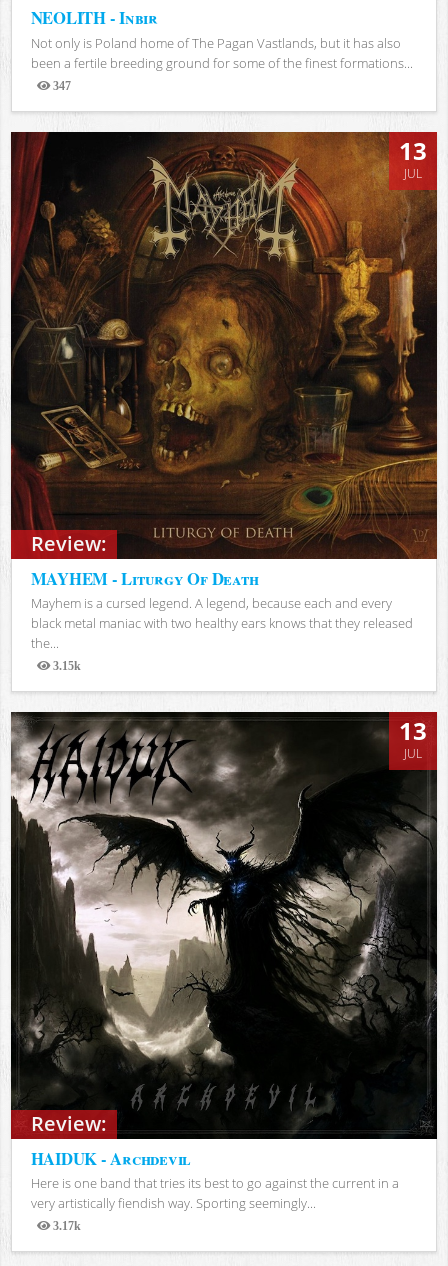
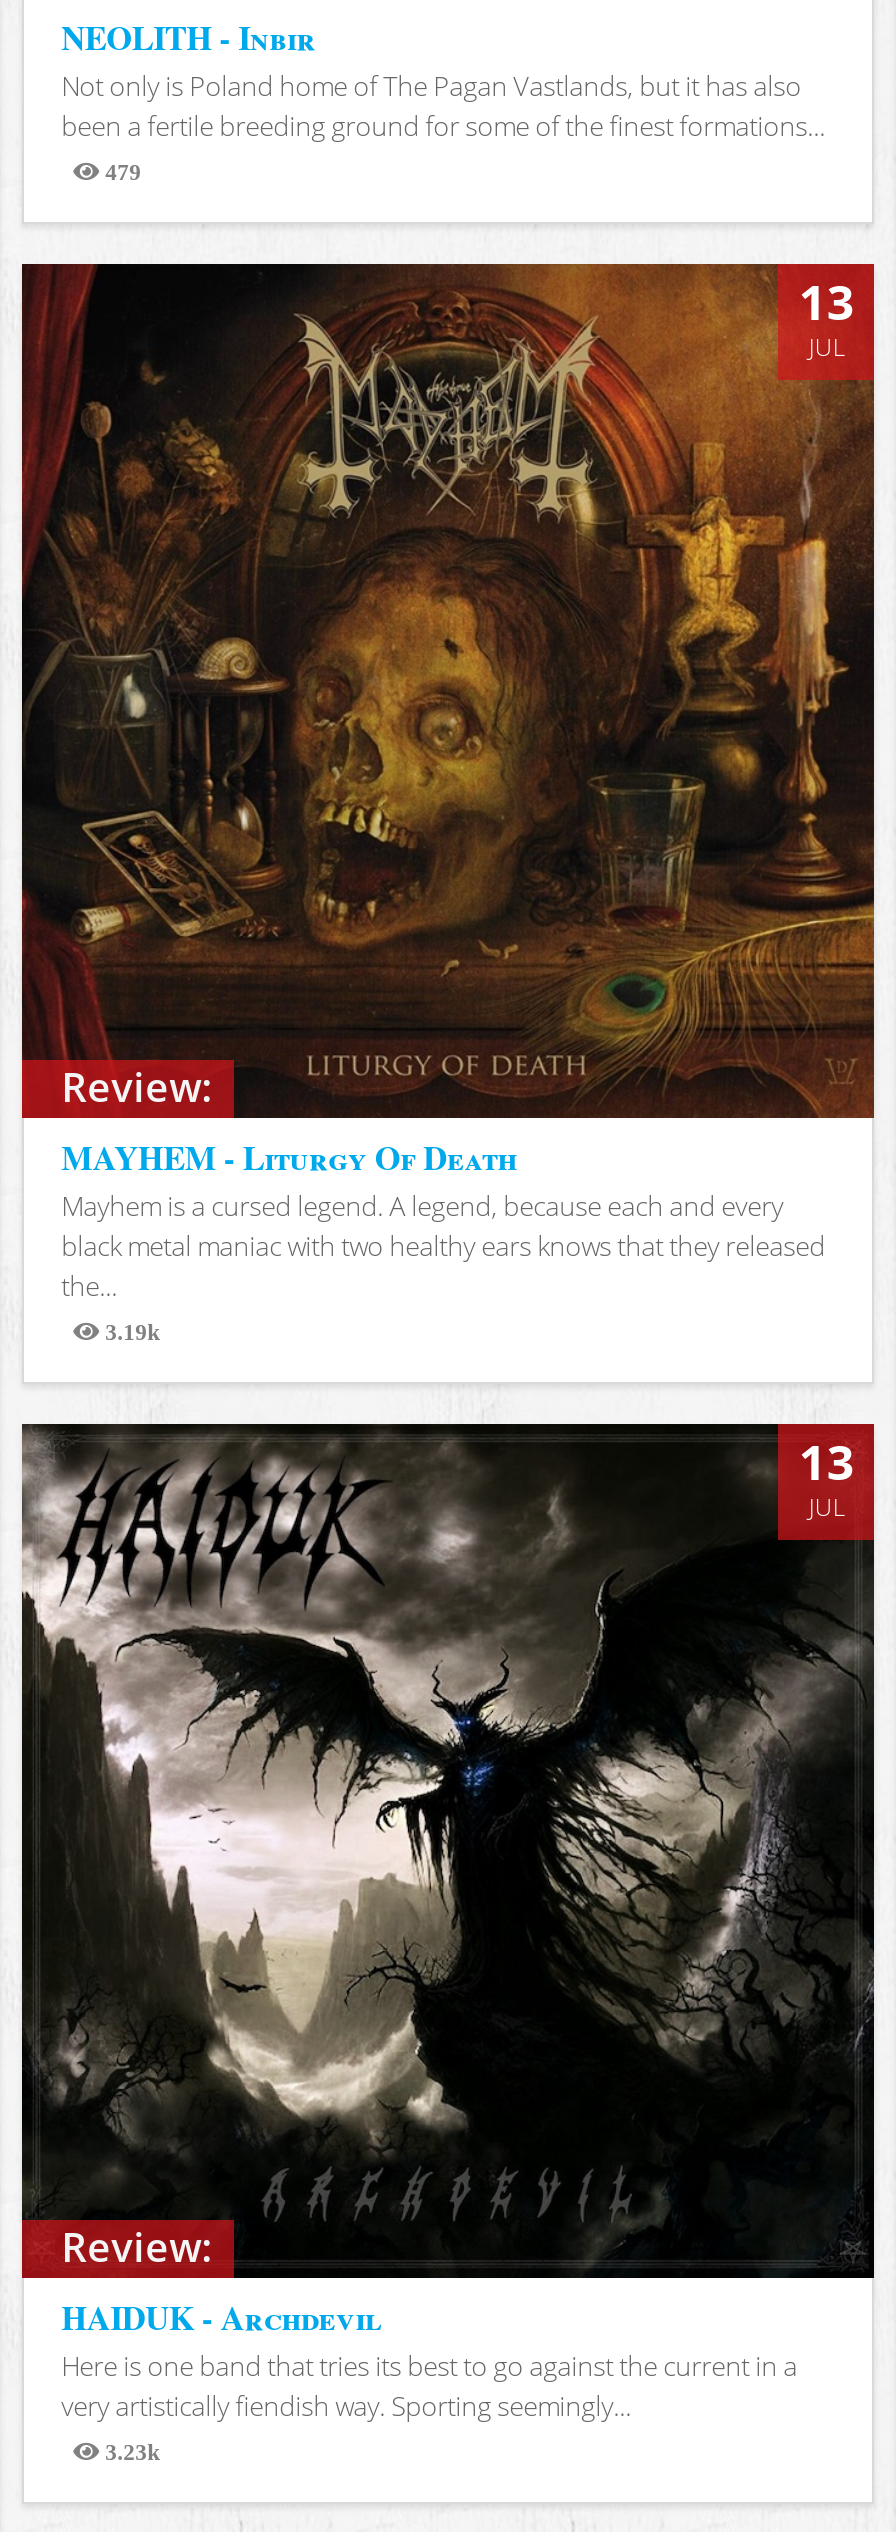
- 347
+ 479

- 3.15k
+ 3.19k

- 3.17k
+ 3.23k
